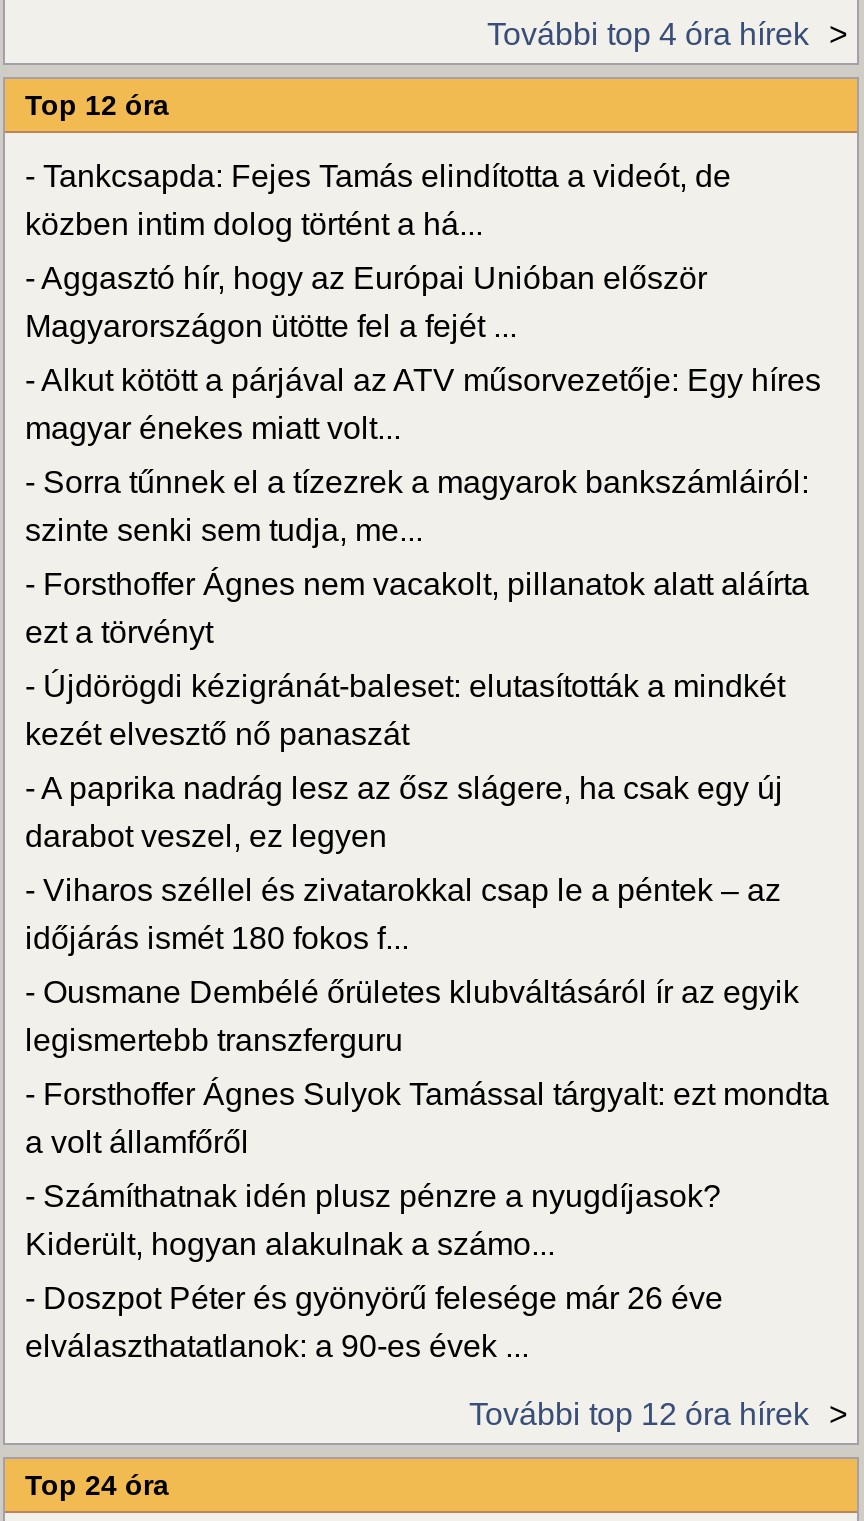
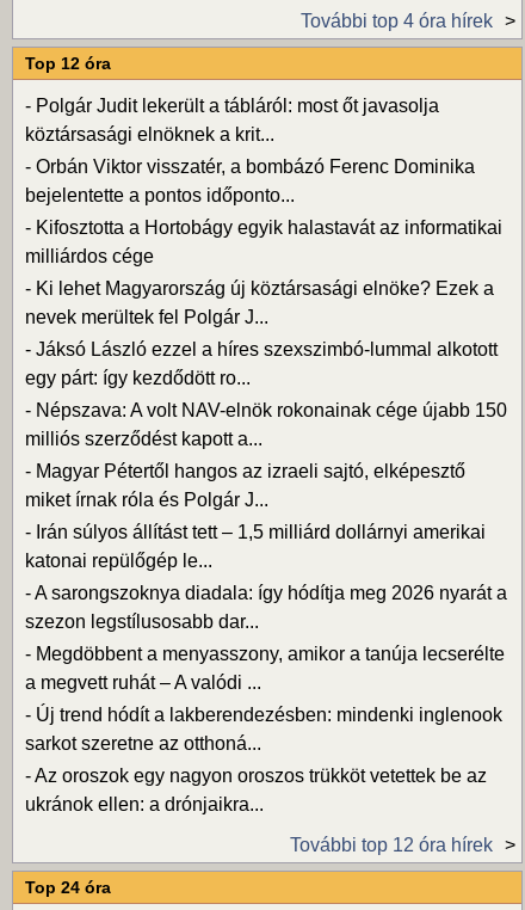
- - Tankcsapda: Fejes Tamás elindította a videót, de
- közben intim dolog történt a há...
+ - Polgár Judit lekerült a tábláról: most őt javasolja
+ köztársasági elnöknek a krit...

- - Aggasztó hír, hogy az Európai Unióban először
- Magyarországon ütötte fel a fejét ...
+ - Orbán Viktor visszatér, a bombázó Ferenc Dominika
+ bejelentette a pontos időponto...

- - Alkut kötött a párjával az ATV műsorvezetője: Egy híres
- magyar énekes miatt volt...
+ - Kifosztotta a Hortobágy egyik halastavát az informatikai
+ milliárdos cége

- - Sorra tűnnek el a tízezrek a magyarok bankszámláiról:
- szinte senki sem tudja, me...
+ - Ki lehet Magyarország új köztársasági elnöke? Ezek a
+ nevek merültek fel Polgár J...

- - Forsthoffer Ágnes nem vacakolt, pillanatok alatt aláírta
- ezt a törvényt
+ - Jáksó László ezzel a híres szexszimbó-lummal alkotott
+ egy párt: így kezdődött ro...

- - Újdörögdi kézigránát-baleset: elutasították a mindkét
- kezét elvesztő nő panaszát
+ - Népszava: A volt NAV-elnök rokonainak cége újabb 150
+ milliós szerződést kapott a...

- - A paprika nadrág lesz az ősz slágere, ha csak egy új
- darabot veszel, ez legyen
+ - Magyar Pétertől hangos az izraeli sajtó, elképesztő
+ miket írnak róla és Polgár J...

- - Viharos széllel és zivatarokkal csap le a péntek – az
- időjárás ismét 180 fokos f...
+ - Irán súlyos állítást tett – 1,5 milliárd dollárnyi amerikai
+ katonai repülőgép le...

- - Ousmane Dembélé őrületes klubváltásáról ír az egyik
- legismertebb transzferguru
+ - A sarongszoknya diadala: így hódítja meg 2026 nyarát a
+ szezon legstílusosabb dar...

- - Forsthoffer Ágnes Sulyok Tamással tárgyalt: ezt mondta
- a volt államfőről
+ - Megdöbbent a menyasszony, amikor a tanúja lecserélte
+ a megvett ruhát – A valódi ...

- - Számíthatnak idén plusz pénzre a nyugdíjasok?
- Kiderült, hogyan alakulnak a számo...
+ - Új trend hódít a lakberendezésben: mindenki inglenook
+ sarkot szeretne az otthoná...

- - Doszpot Péter és gyönyörű felesége már 26 éve
- elválaszthatatlanok: a 90-es évek ...
+ - Az oroszok egy nagyon oroszos trükköt vetettek be az
+ ukránok ellen: a drónjaikra...
